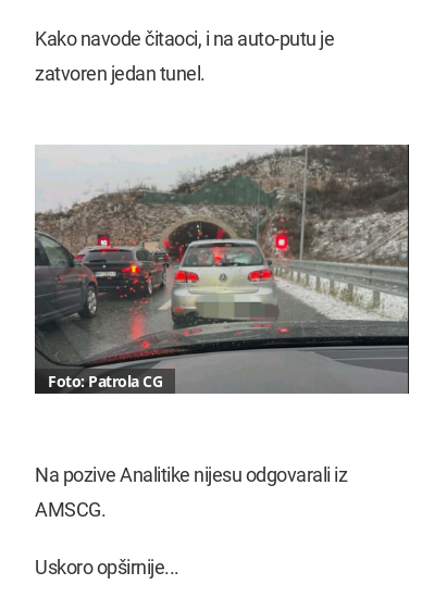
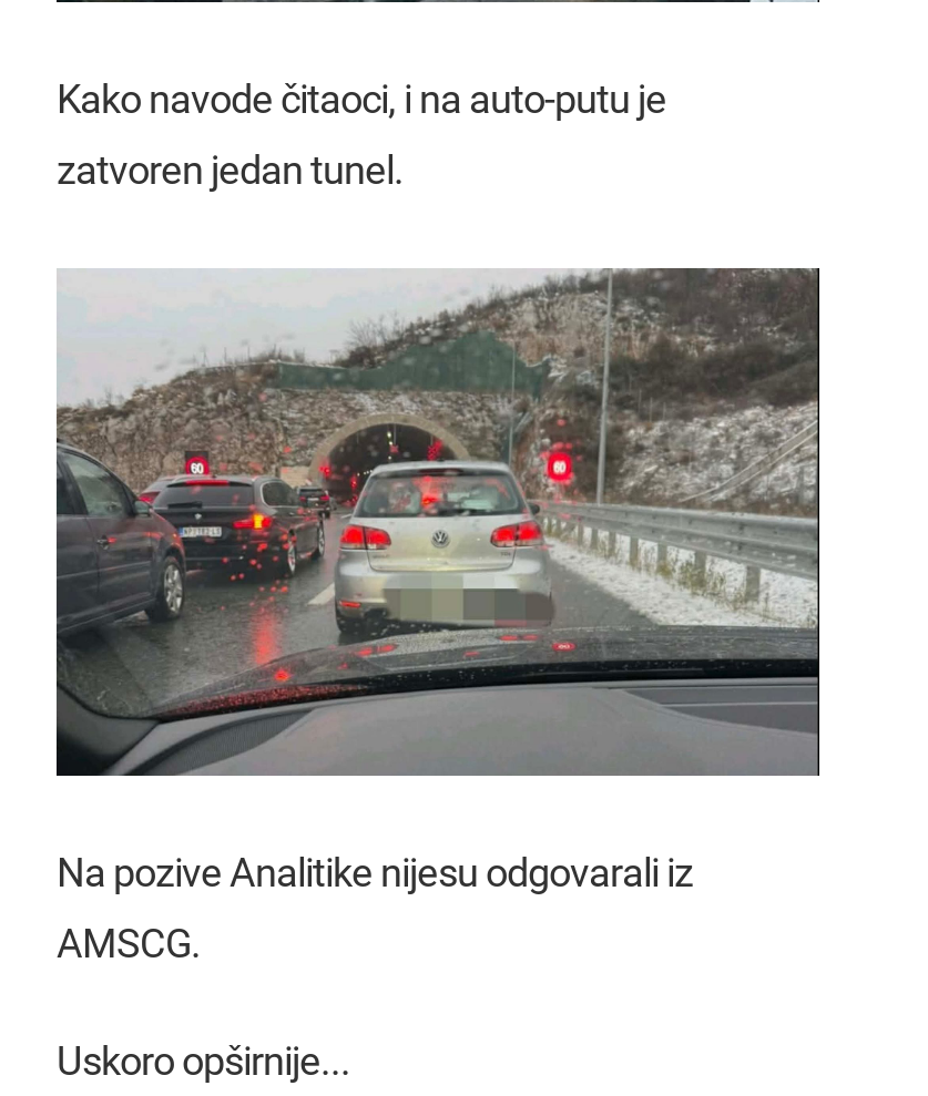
moved down: [image]

- Foto: Patrola CG
